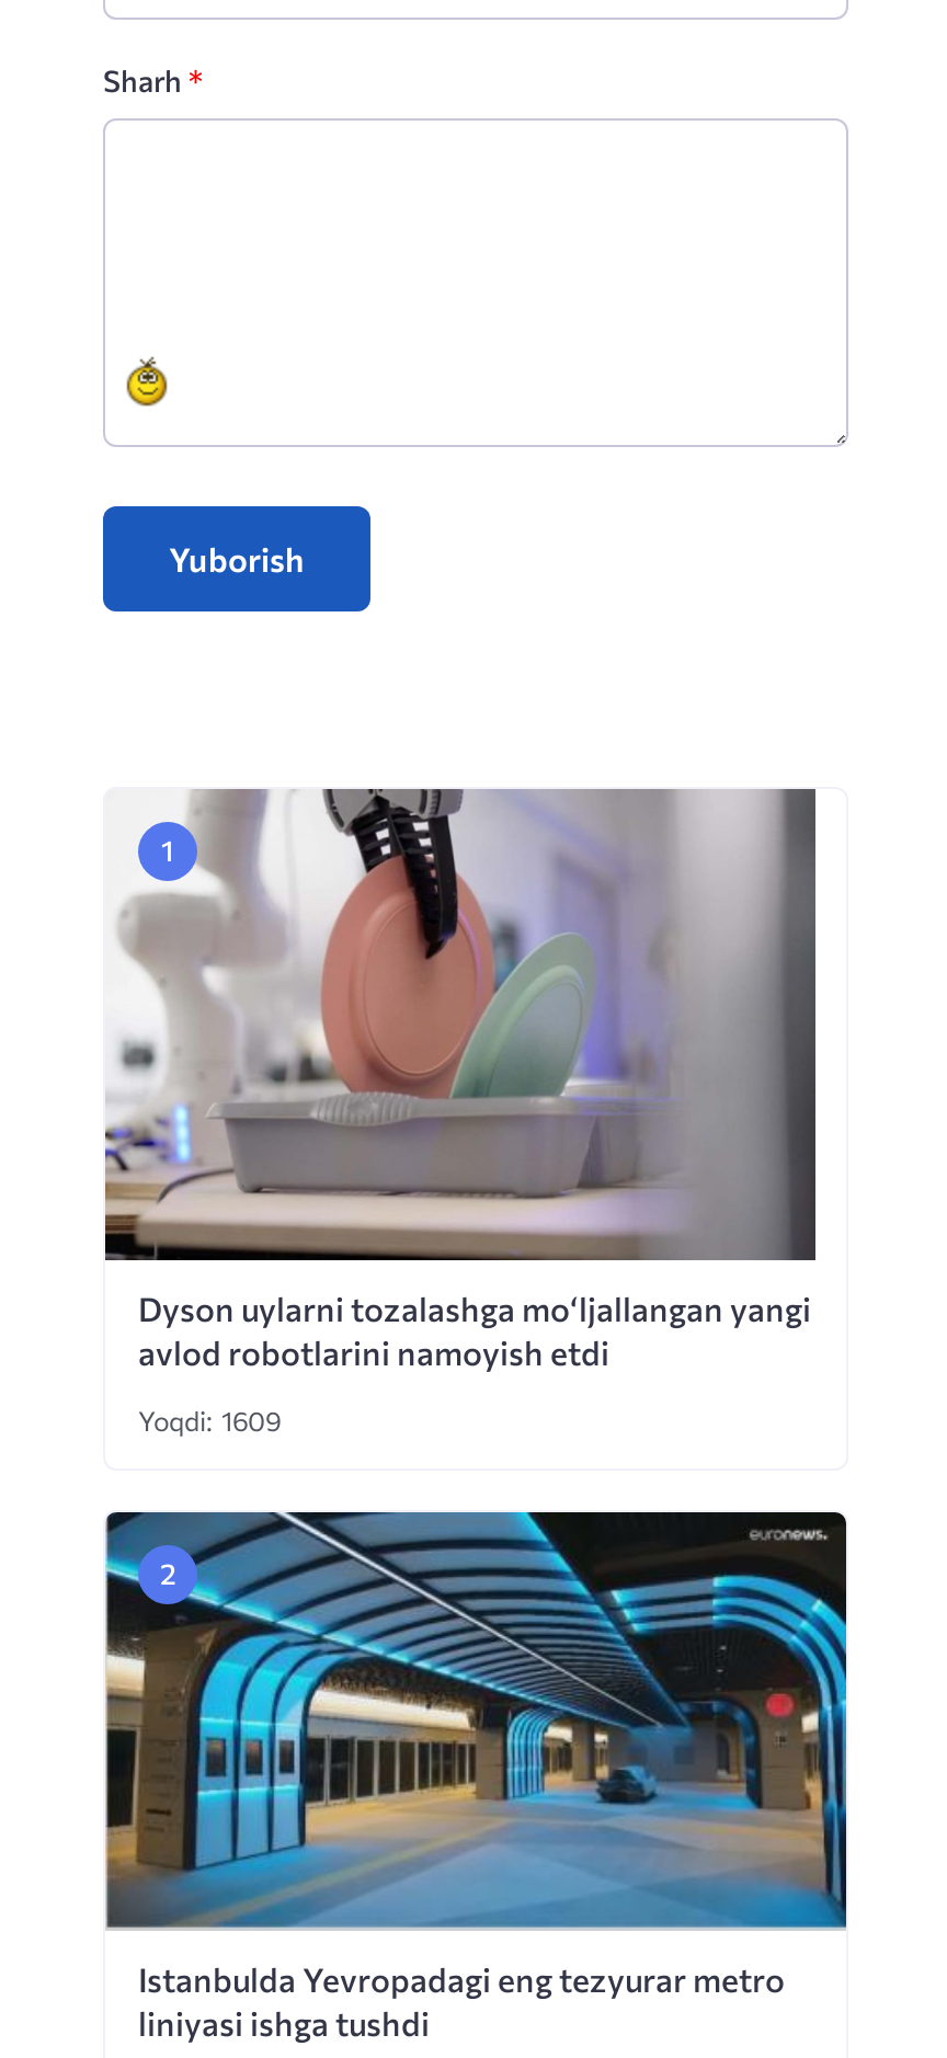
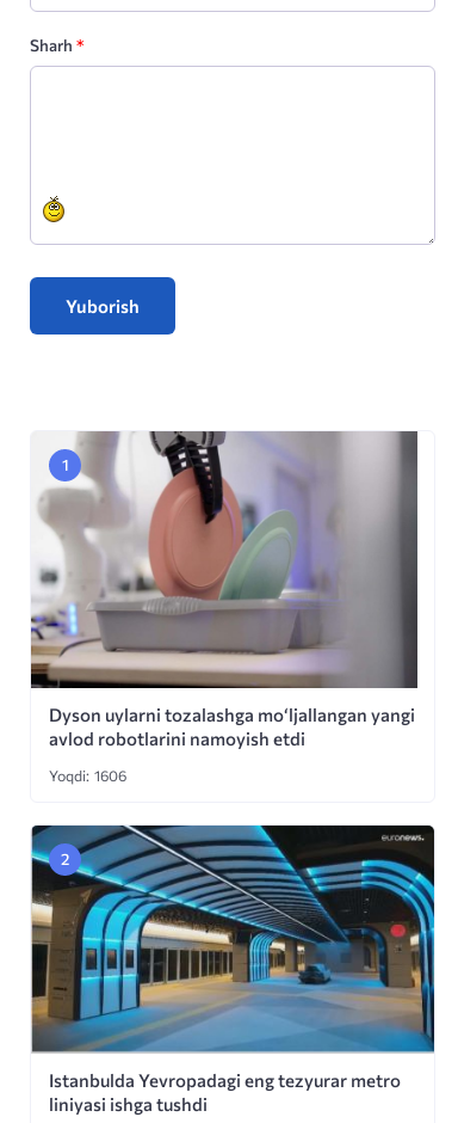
- Yoqdi: 1609
+ Yoqdi: 1606
